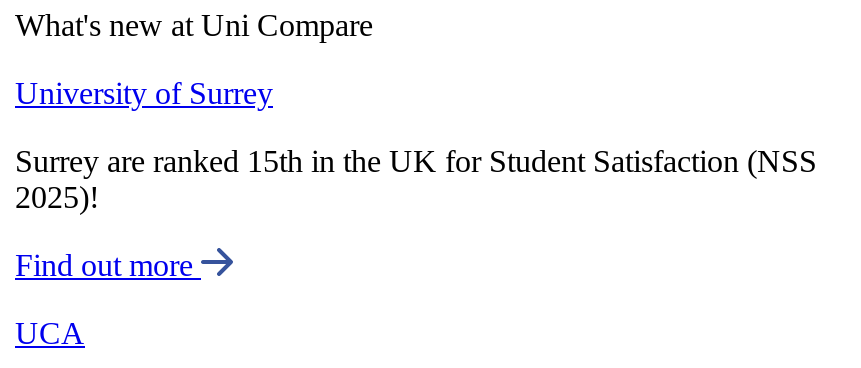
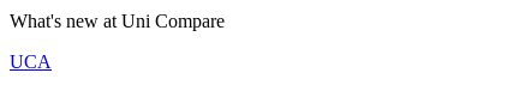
- University of Surrey
- Surrey are ranked 15th in the UK for Student Satisfaction (NSS
- 2025)!
- Find out more
